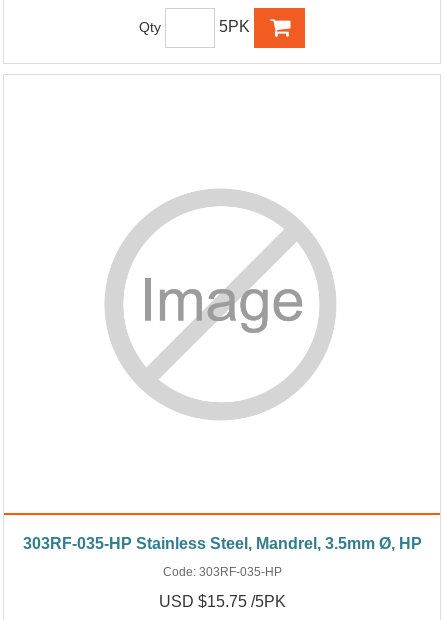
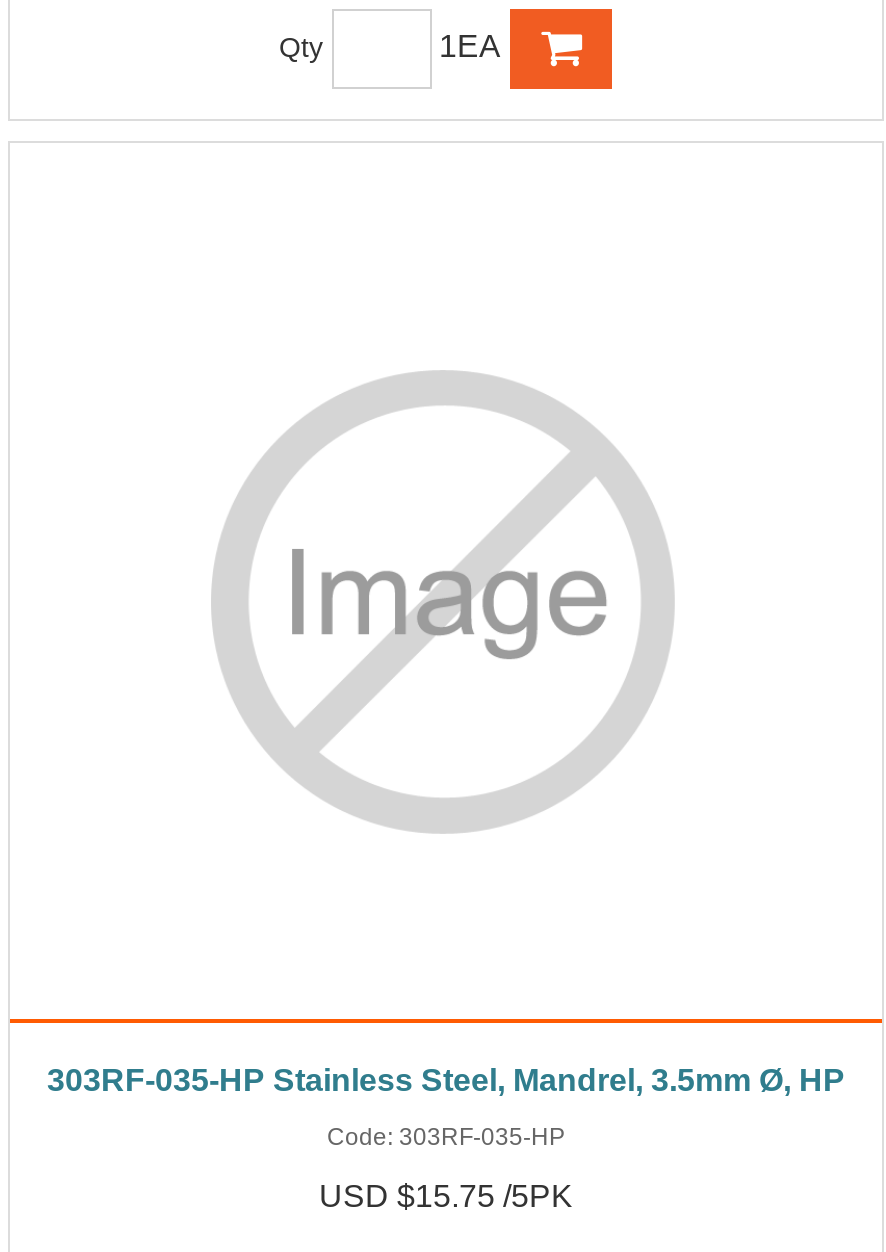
- 5PK
+ 1EA
